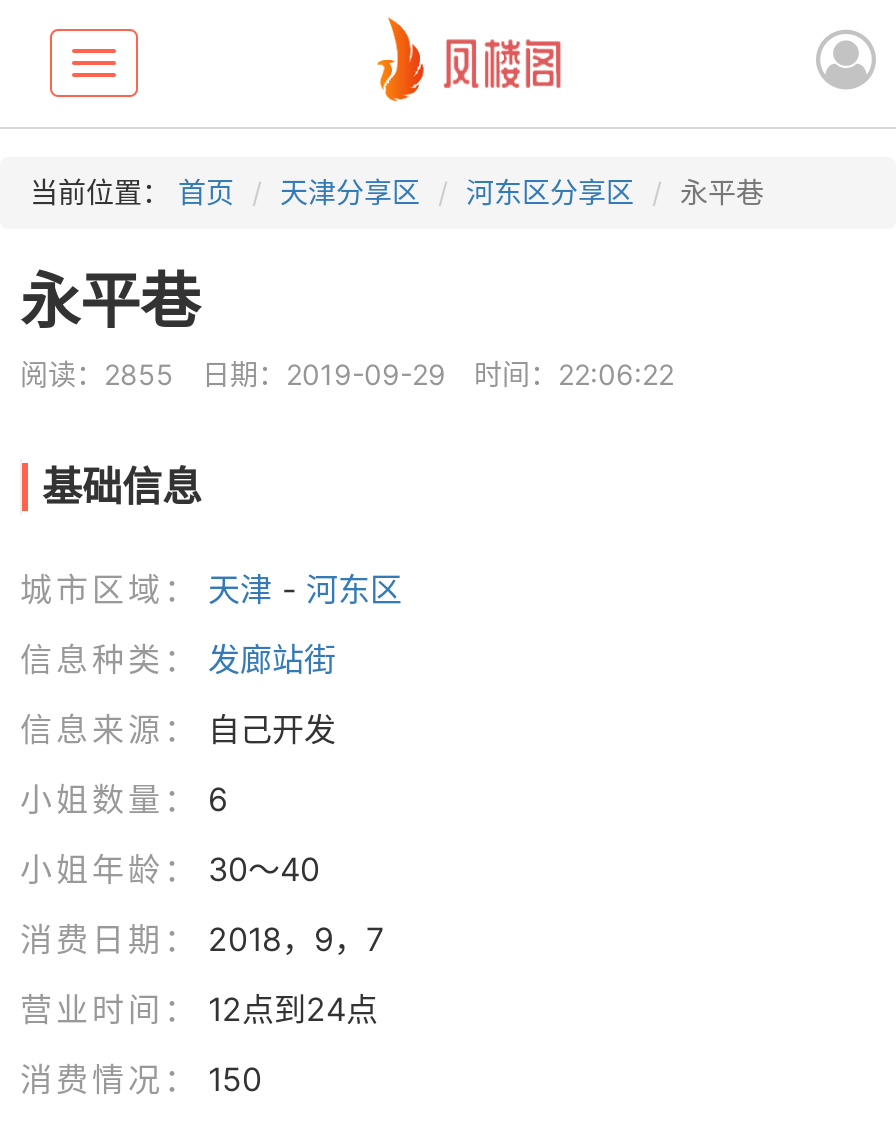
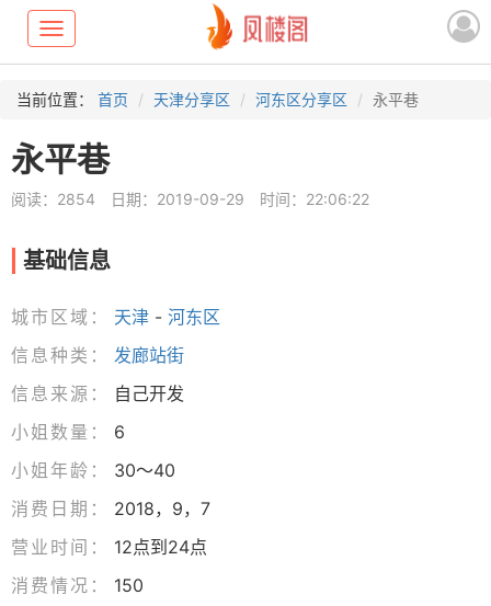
- 阅读：2855 日期：2019-09-29 时间：22:06:22
+ 阅读：2854 日期：2019-09-29 时间：22:06:22
